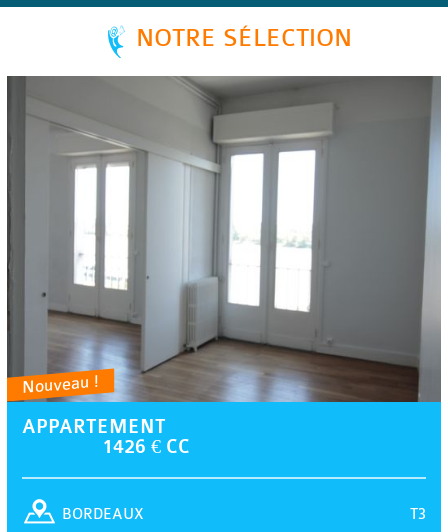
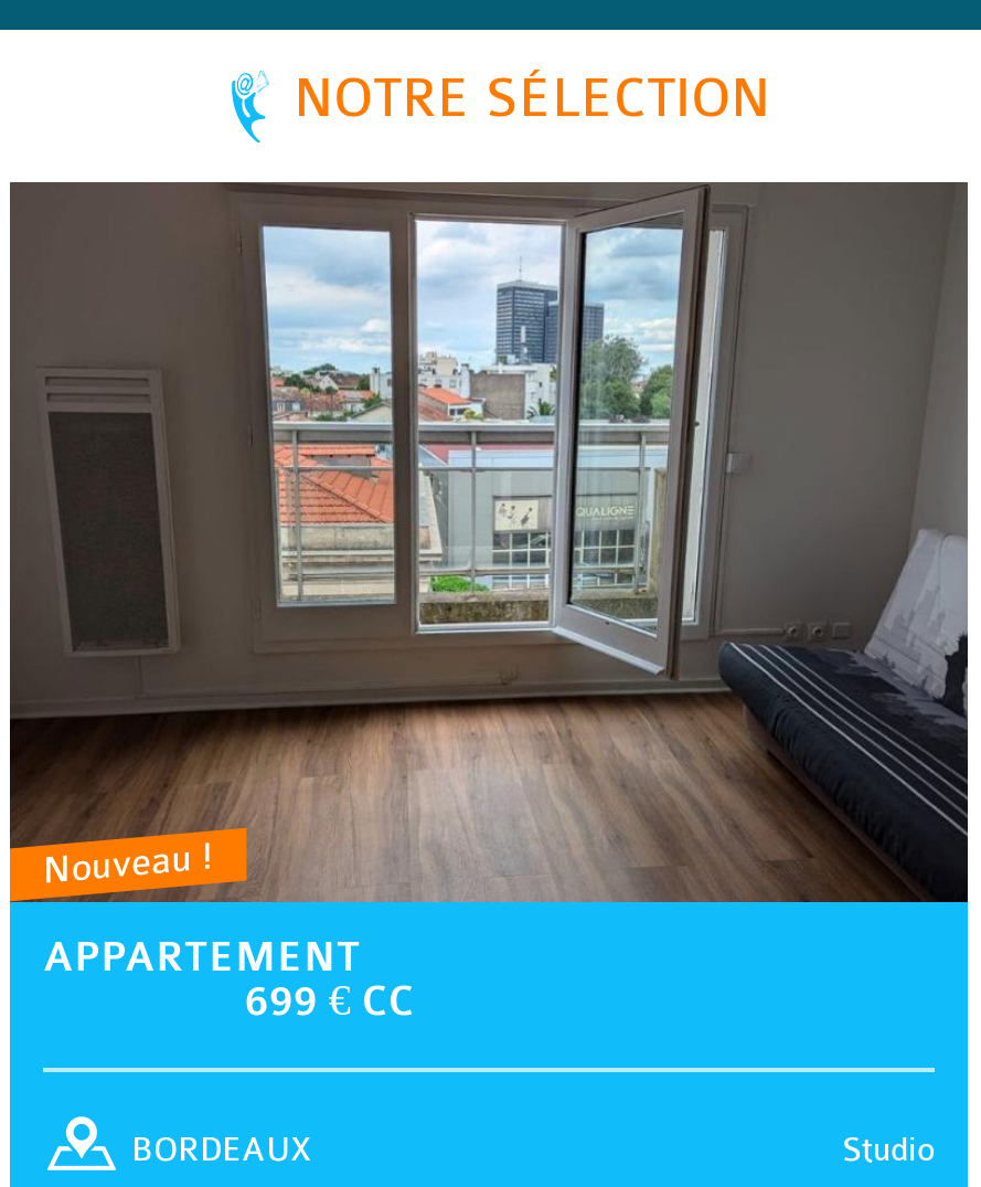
- [image]
- 1426 € CC
+ [image]
+ 699 € CC

- T3
+ Studio
